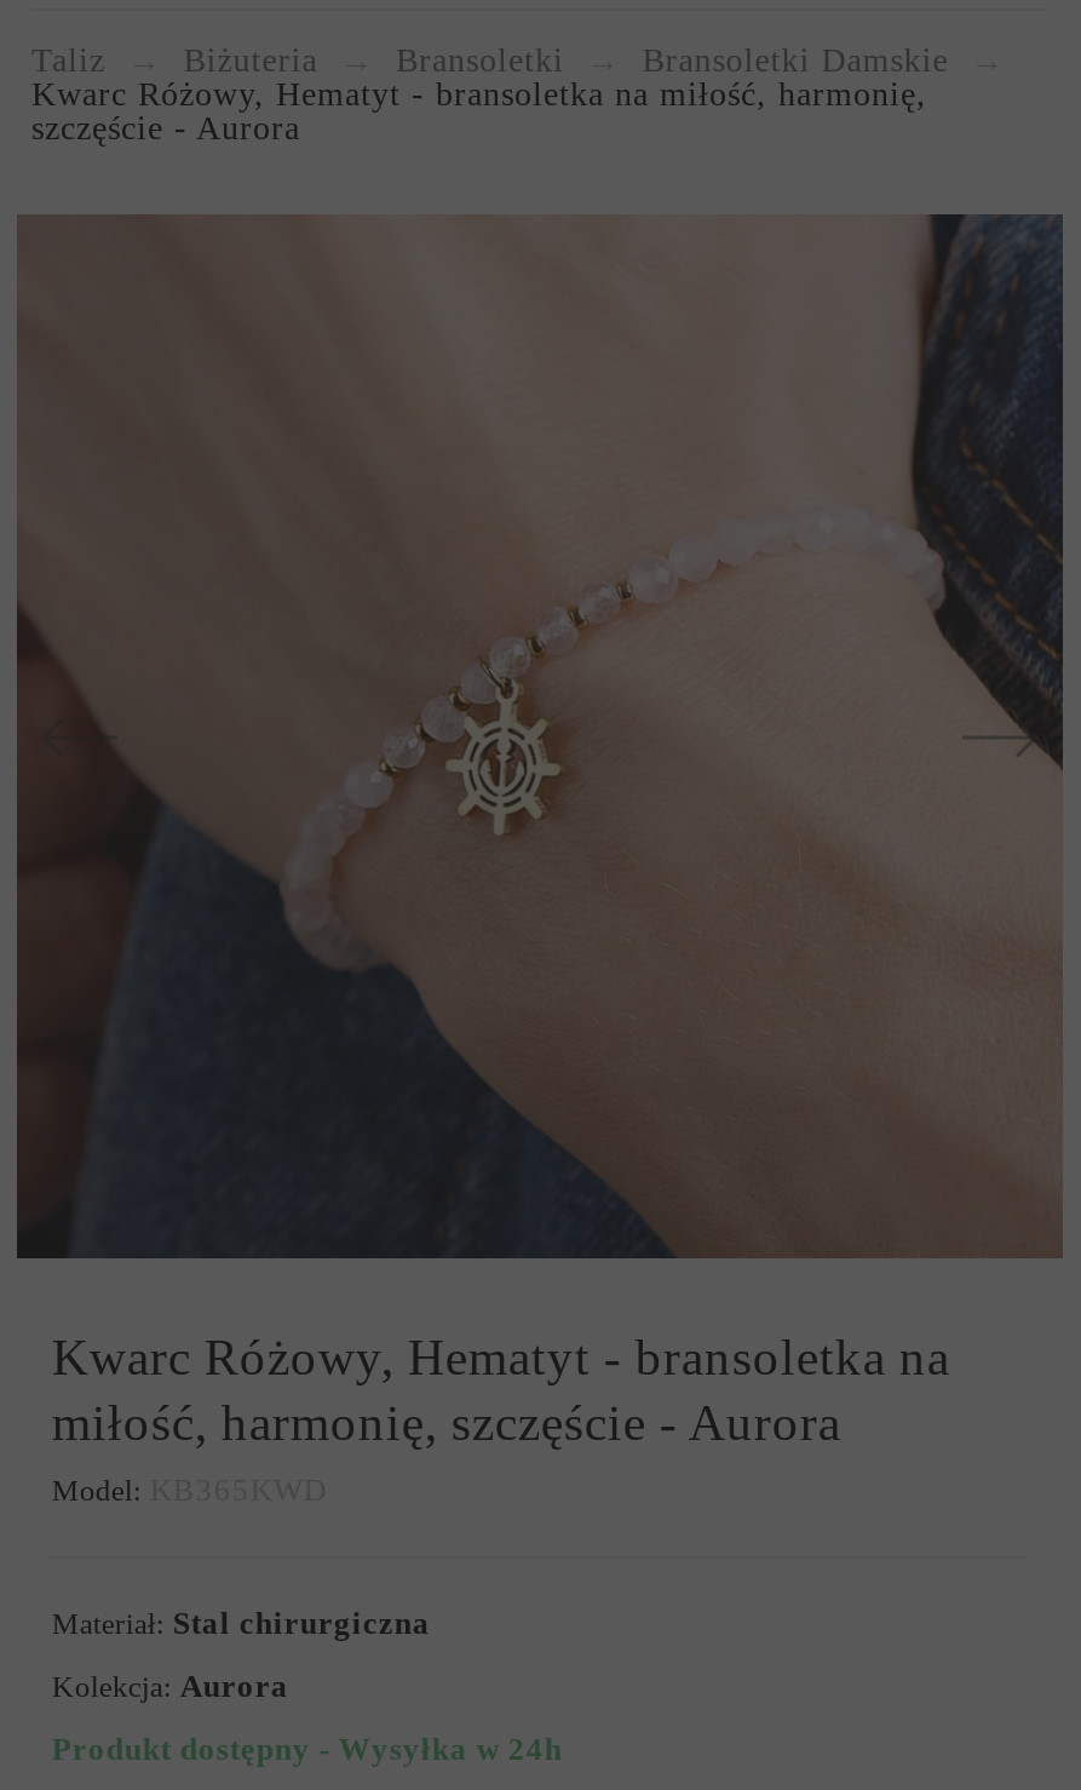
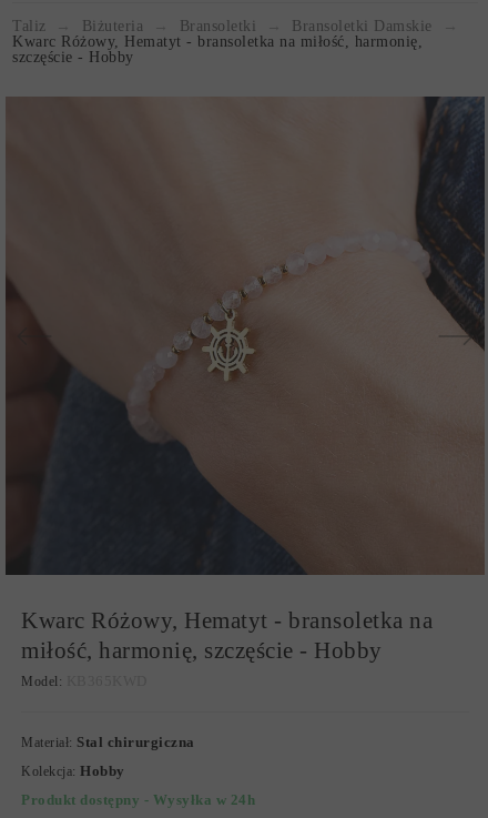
- szczęście - Aurora
+ szczęście - Hobby

- miłość, harmonię, szczęście - Aurora
+ miłość, harmonię, szczęście - Hobby

- Kolekcja: Aurora
+ Kolekcja: Hobby
